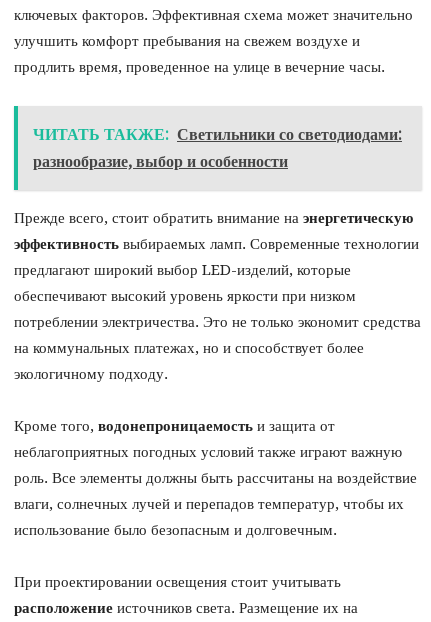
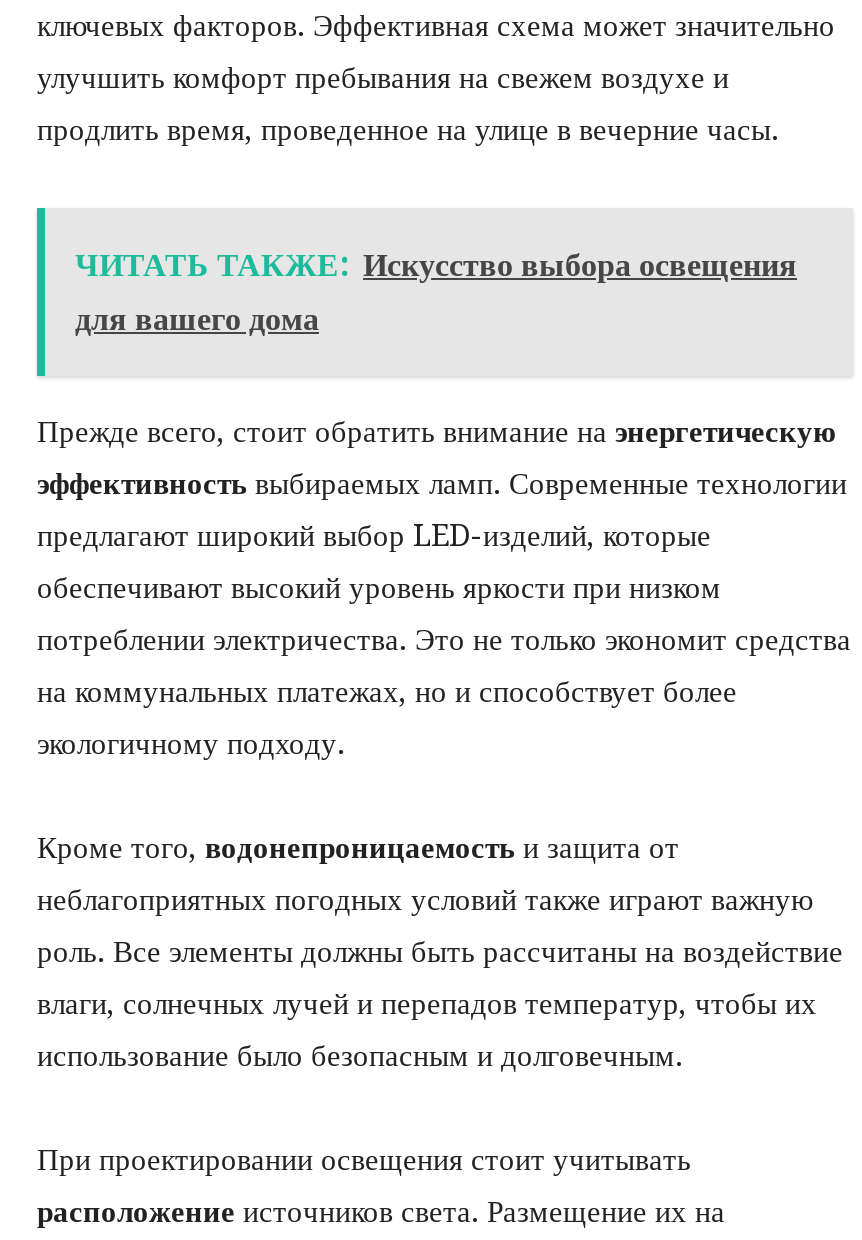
- ЧИТАТЬ ТАКЖЕ: Светильники со светодиодами:
- разнообразие, выбор и особенности
+ ЧИТАТЬ ТАКЖЕ: Искусство выбора освещения
+ для вашего дома
